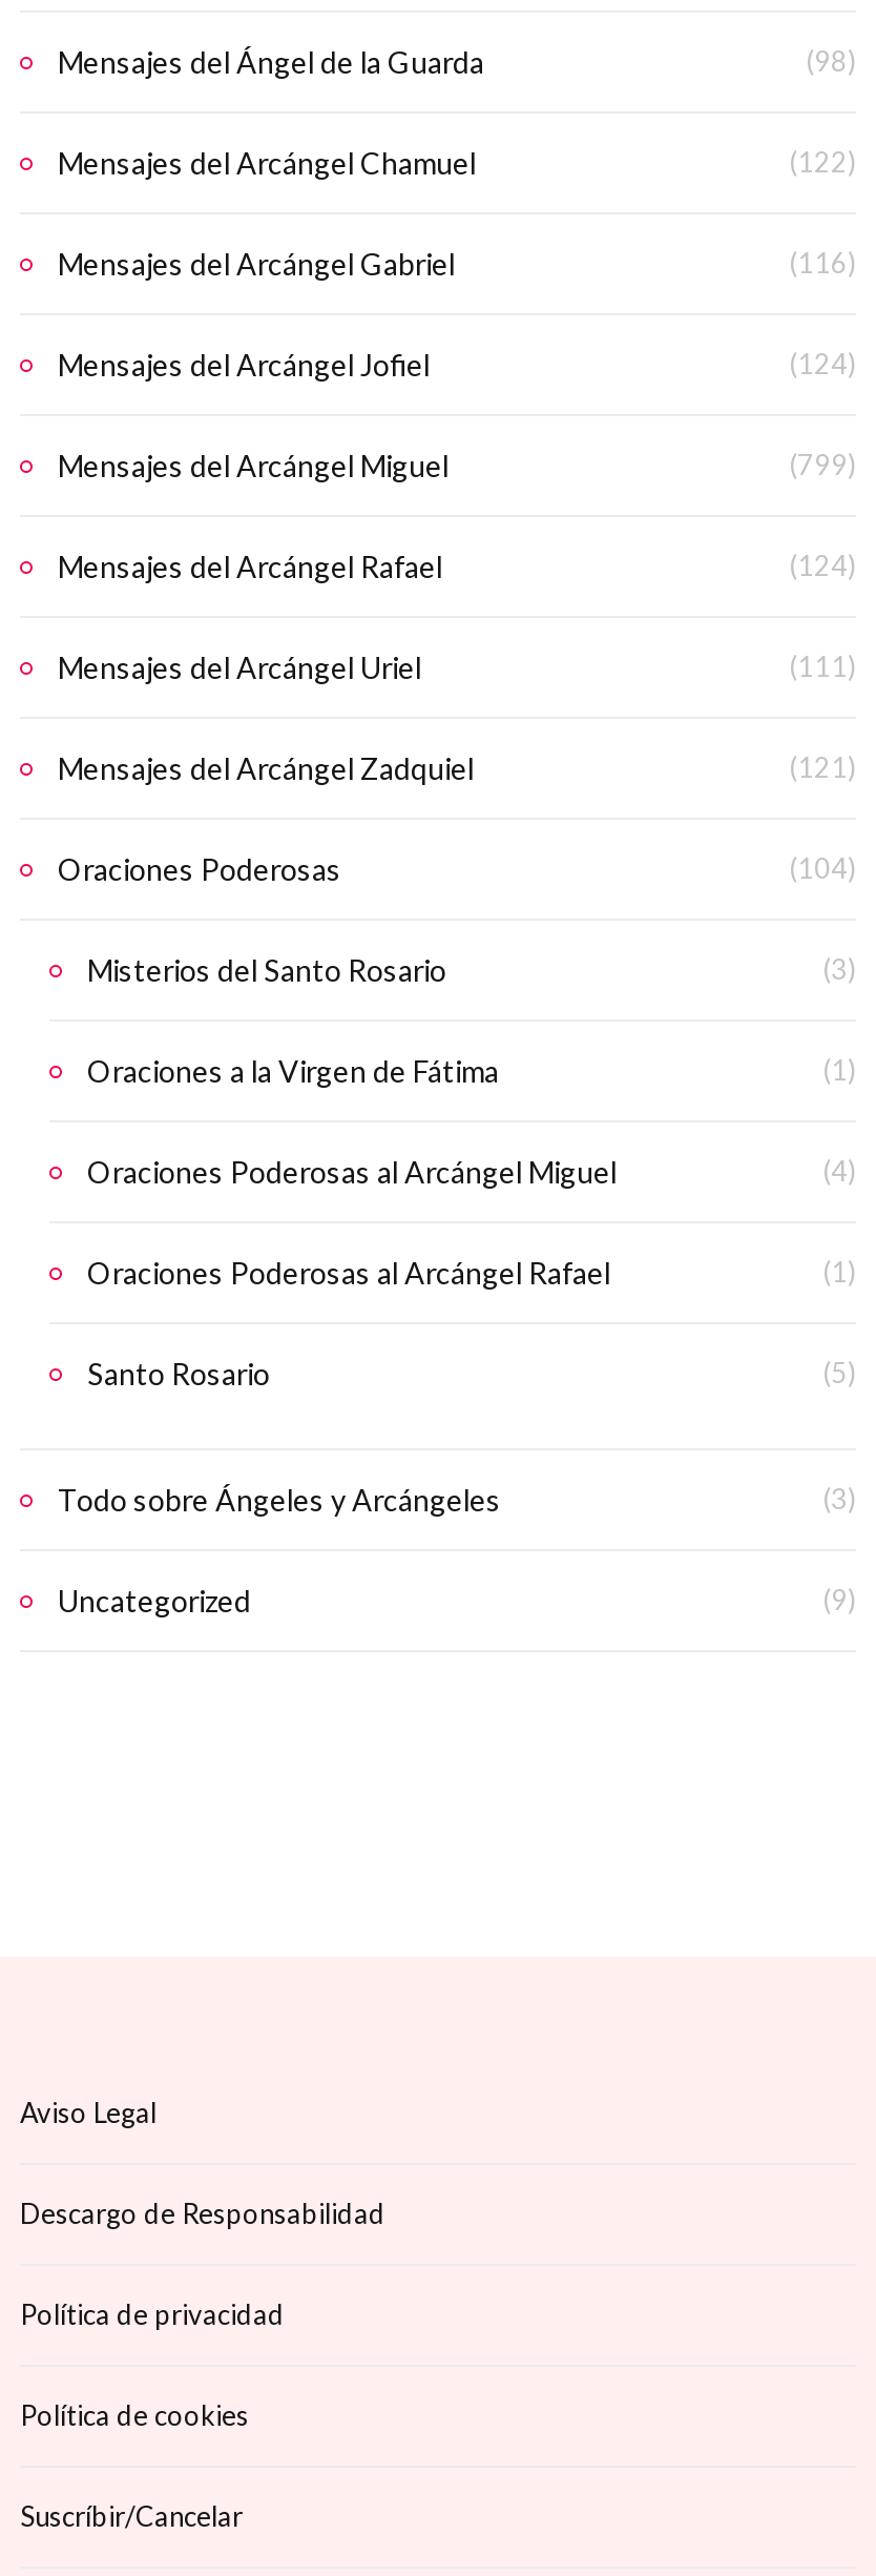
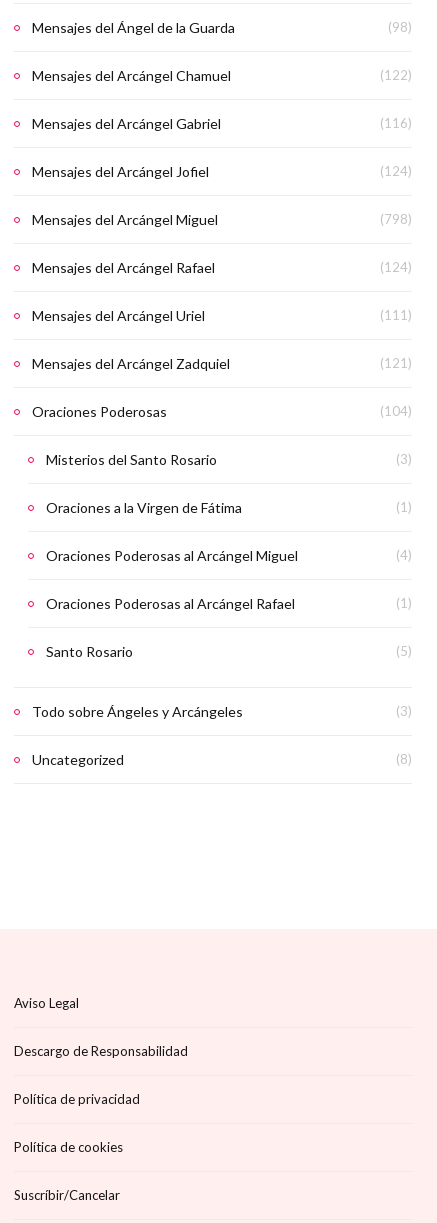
- (799)
+ (798)

- (9)
+ (8)
